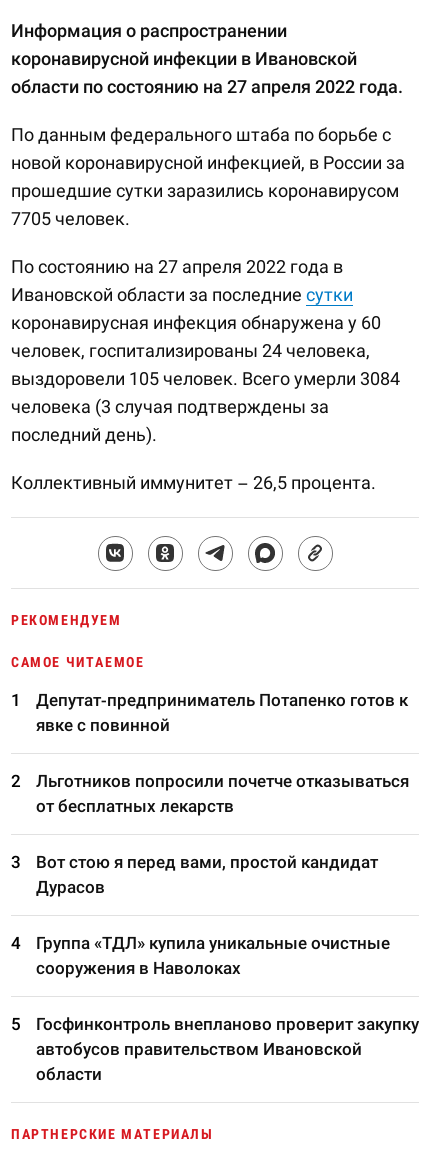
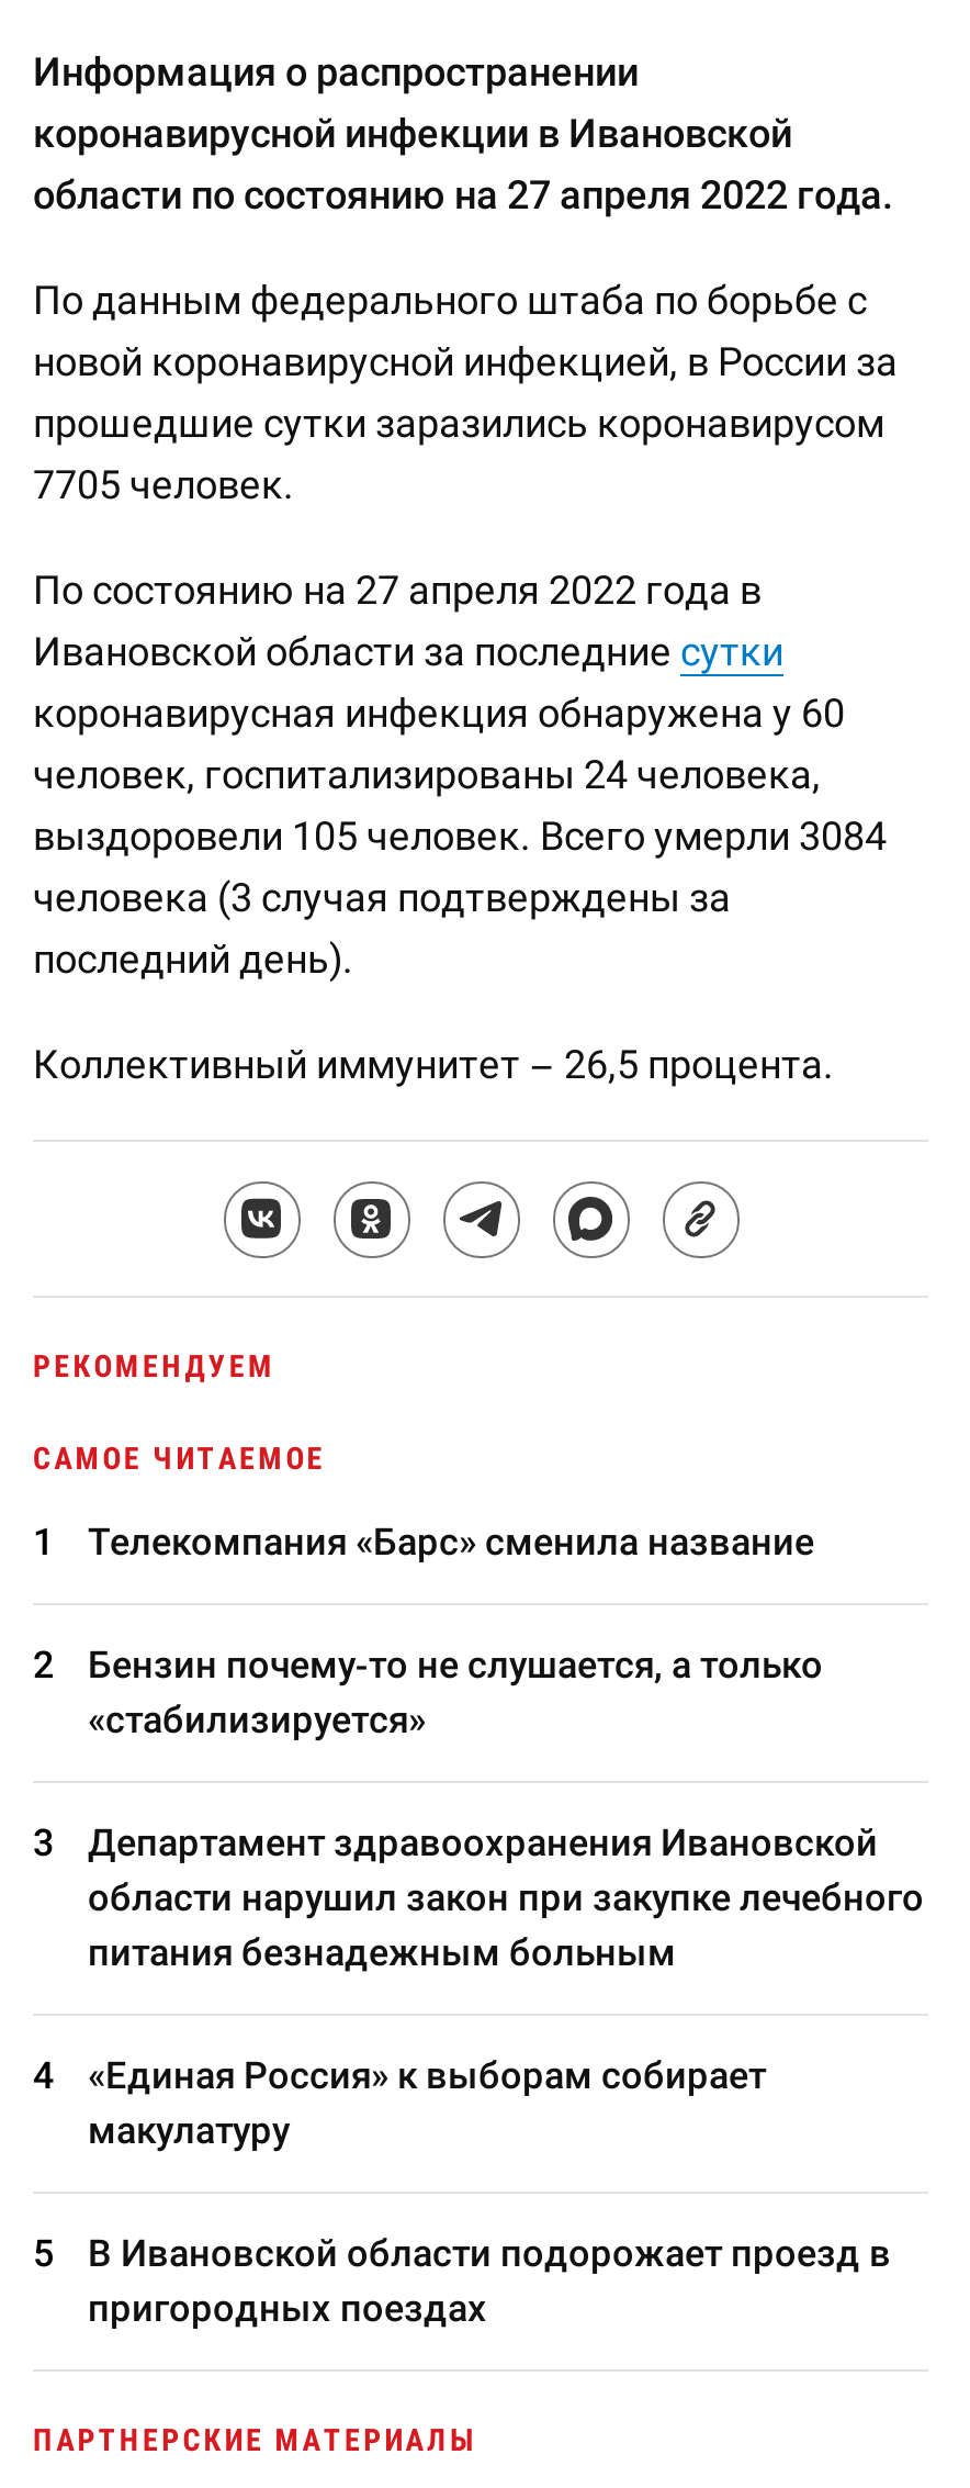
- Депутат-предприниматель Потапенко готов к
- явке с повинной
+ Телекомпания «Барс» сменила название

- Льготников попросили почетче отказываться
- от бесплатных лекарств
+ Бензин почему-то не слушается, а только
+ «стабилизируется»

- Вот стою я перед вами, простой кандидат
- Дурасов
+ Департамент здравоохранения Ивановской
+ области нарушил закон при закупке лечебного
+ питания безнадежным больным

- Группа «ТДЛ» купила уникальные очистные
- сооружения в Наволоках
+ «Единая Россия» к выборам собирает
+ макулатуру

- Госфинконтроль внепланово проверит закупку
- автобусов правительством Ивановской
- области
+ В Ивановской области подорожает проезд в
+ пригородных поездах
